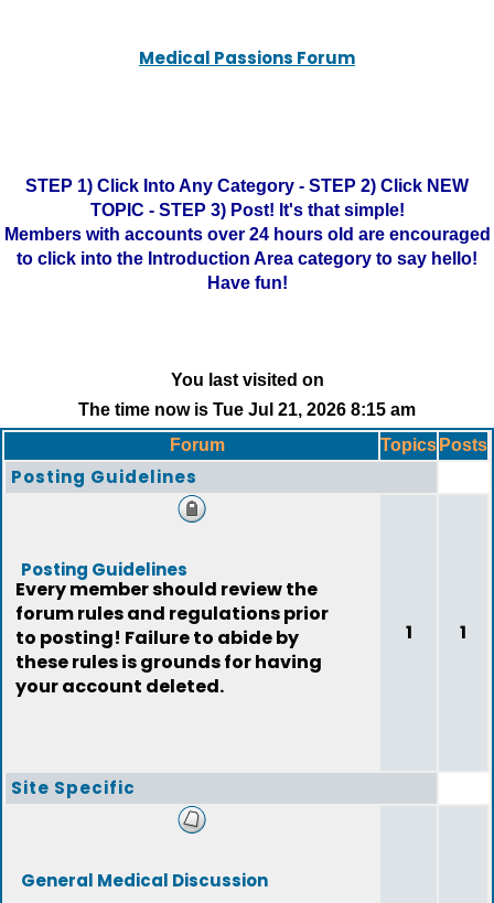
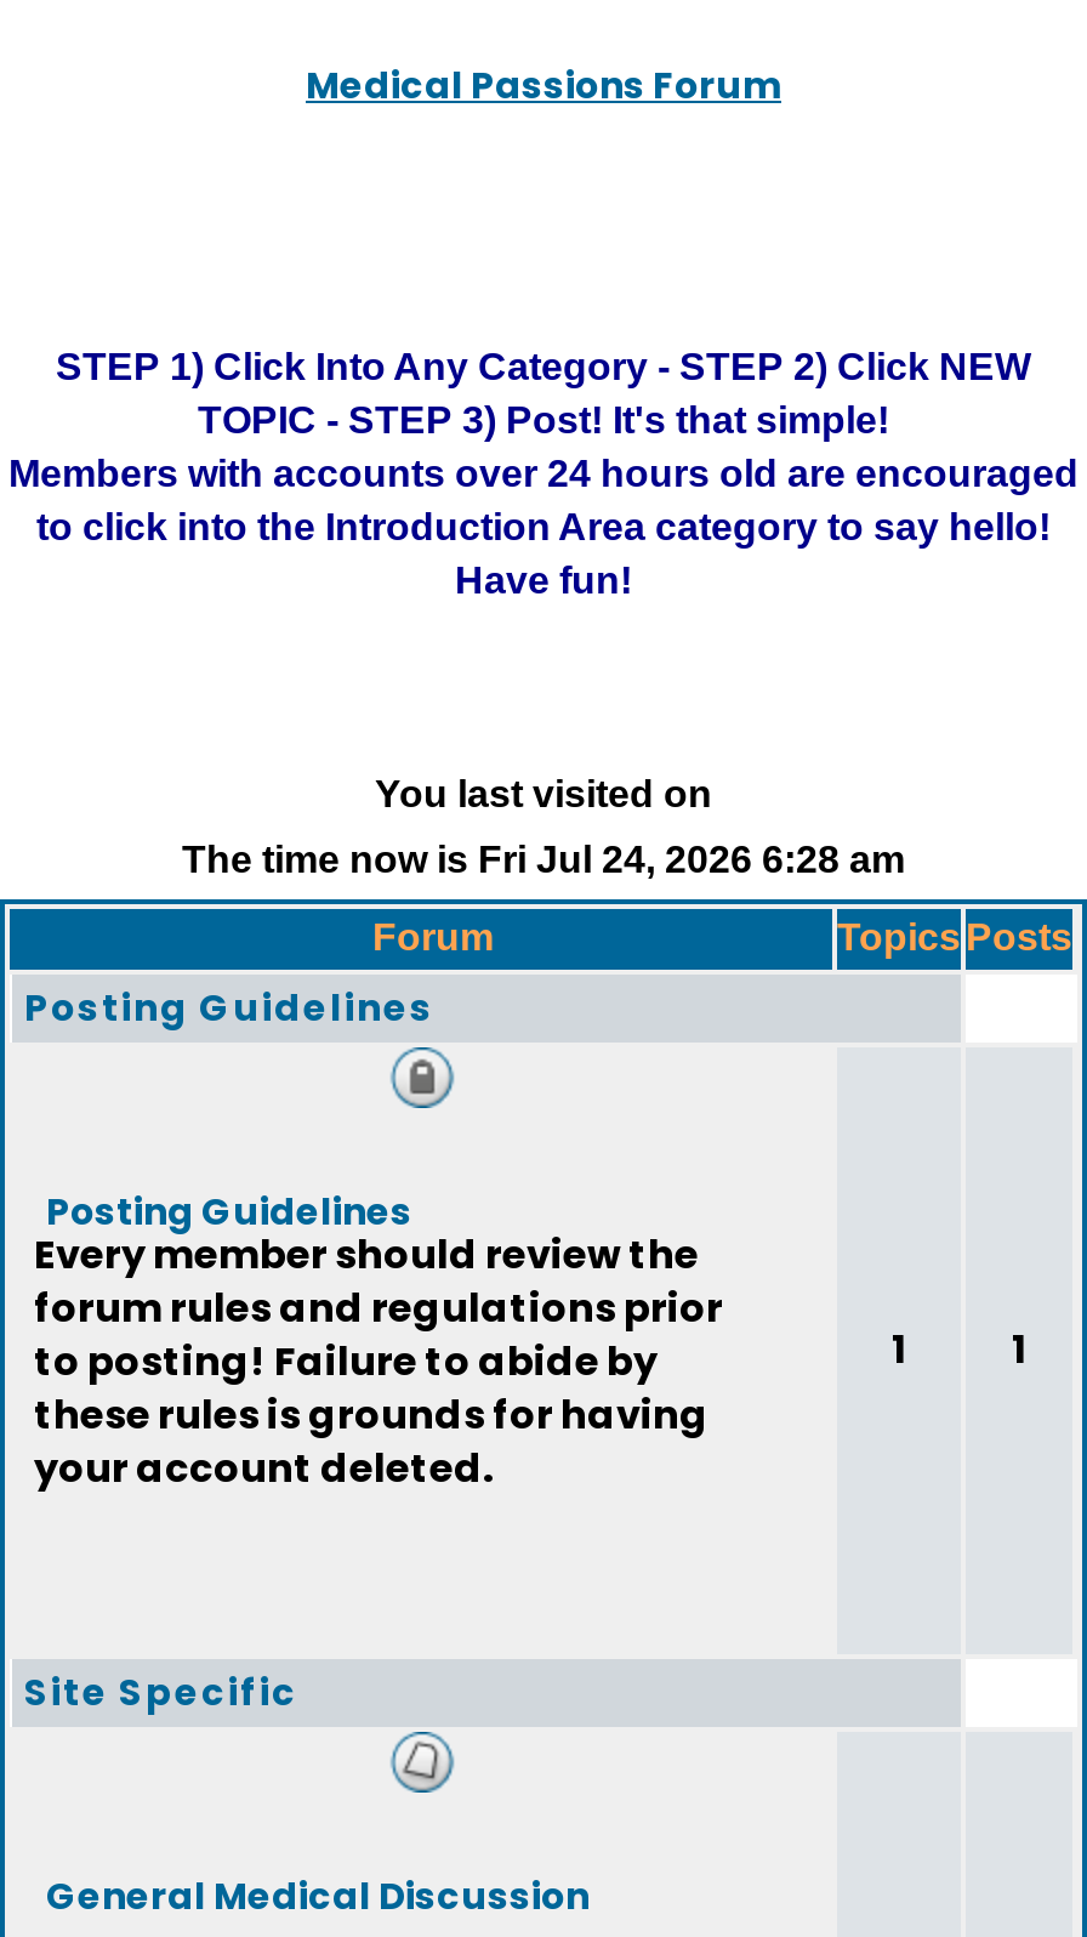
- The time now is Tue Jul 21, 2026 8:15 am
+ The time now is Fri Jul 24, 2026 6:28 am
